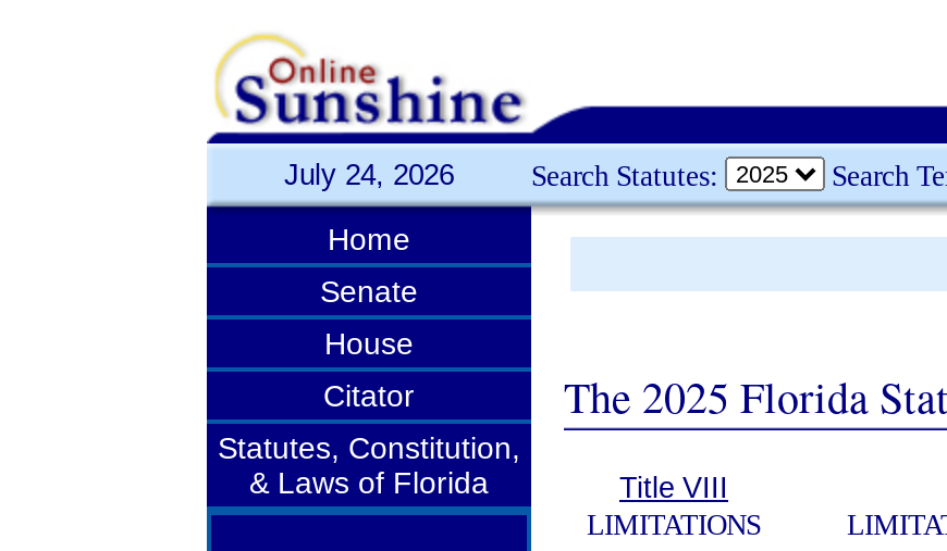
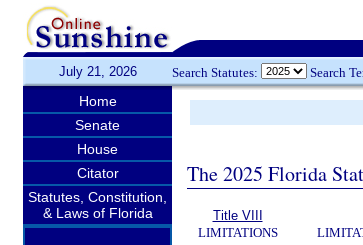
- July 24, 2026
+ July 21, 2026
